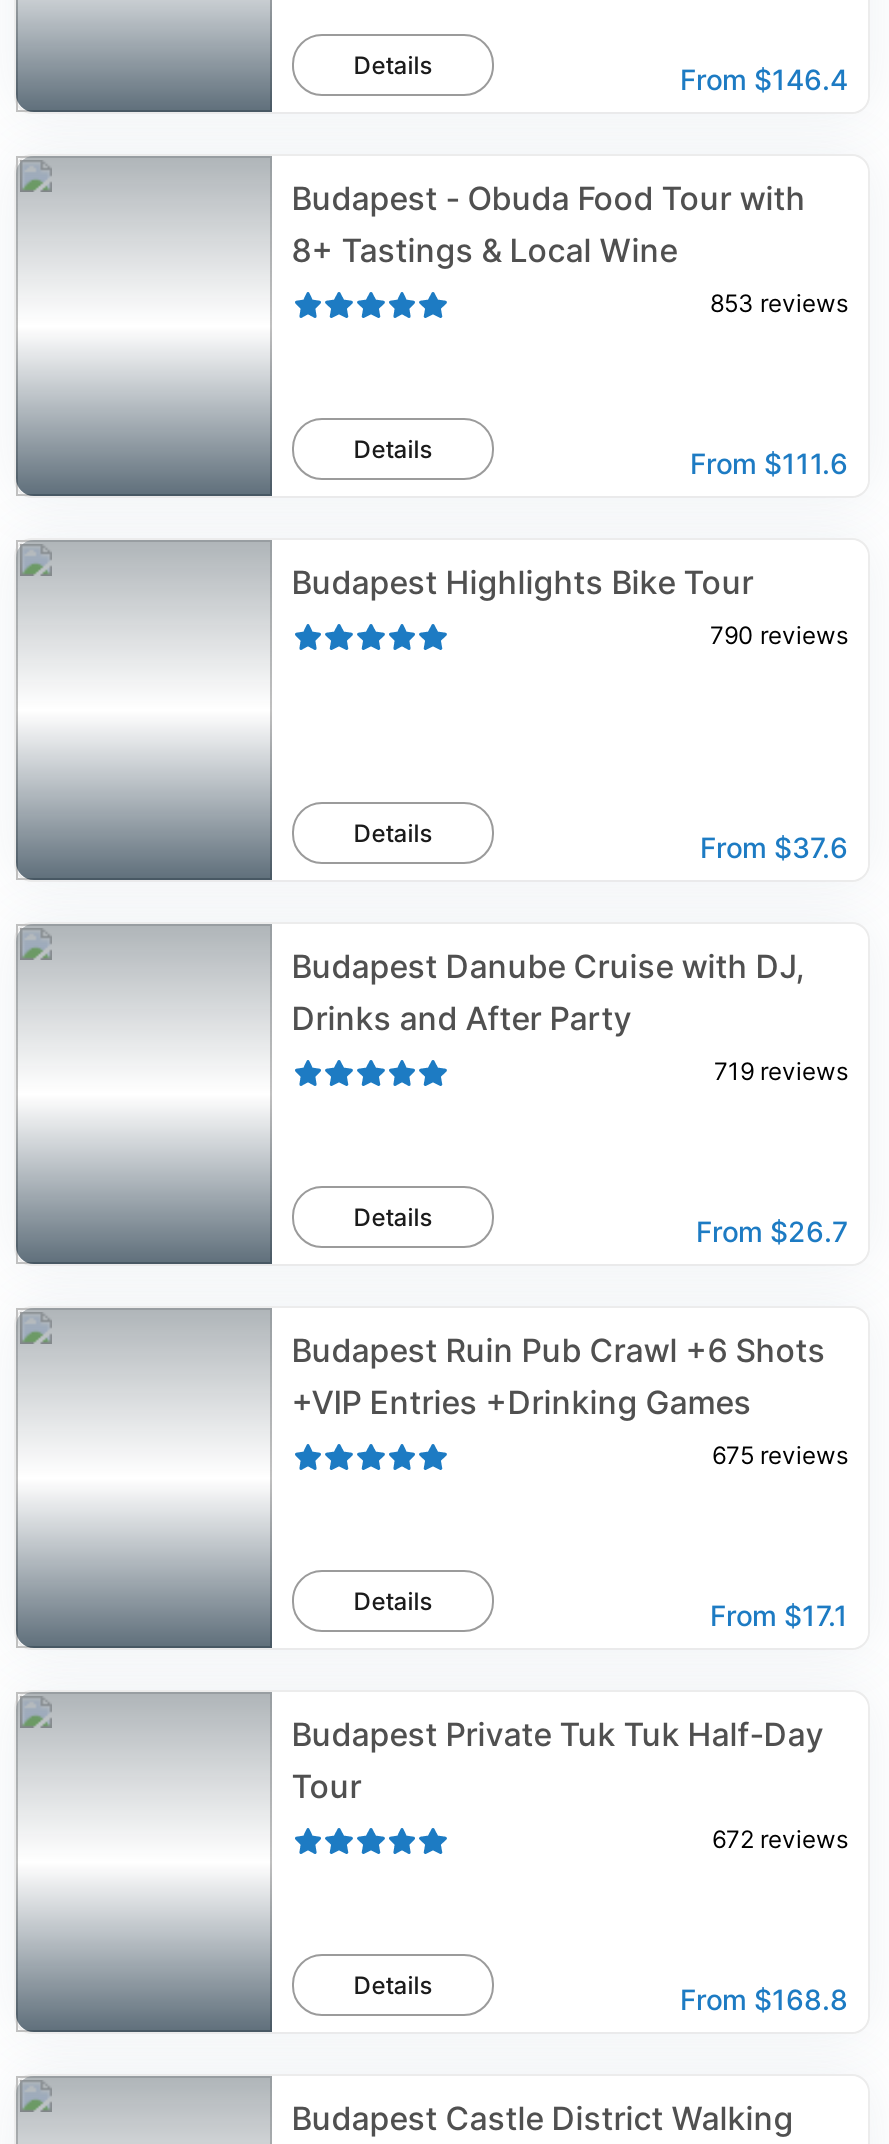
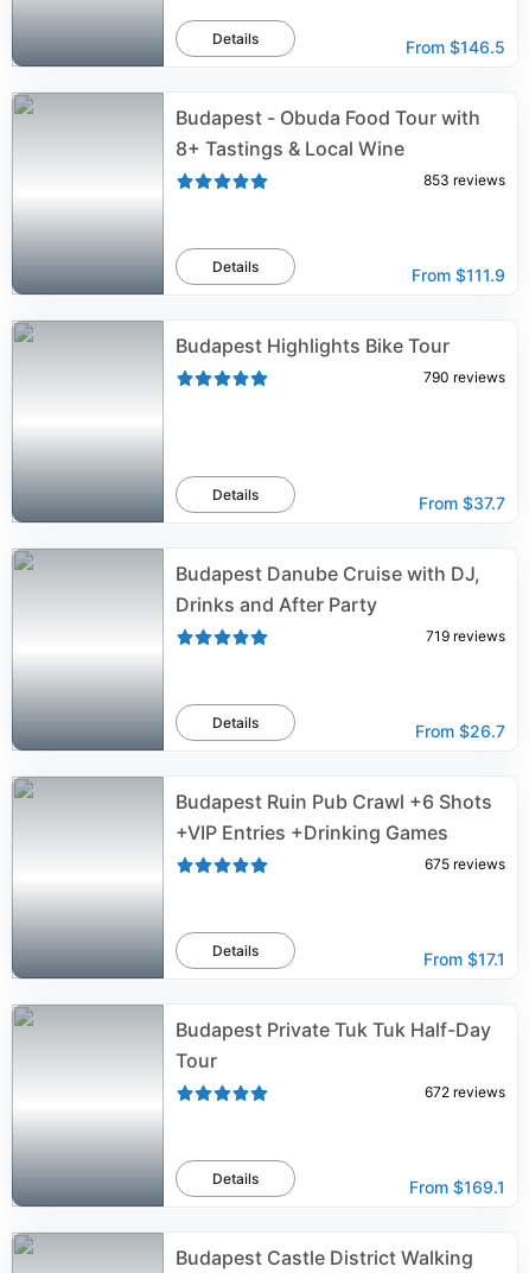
- From $146.4
+ From $146.5

- From $111.6
+ From $111.9

- From $37.6
+ From $37.7

- From $168.8
+ From $169.1
